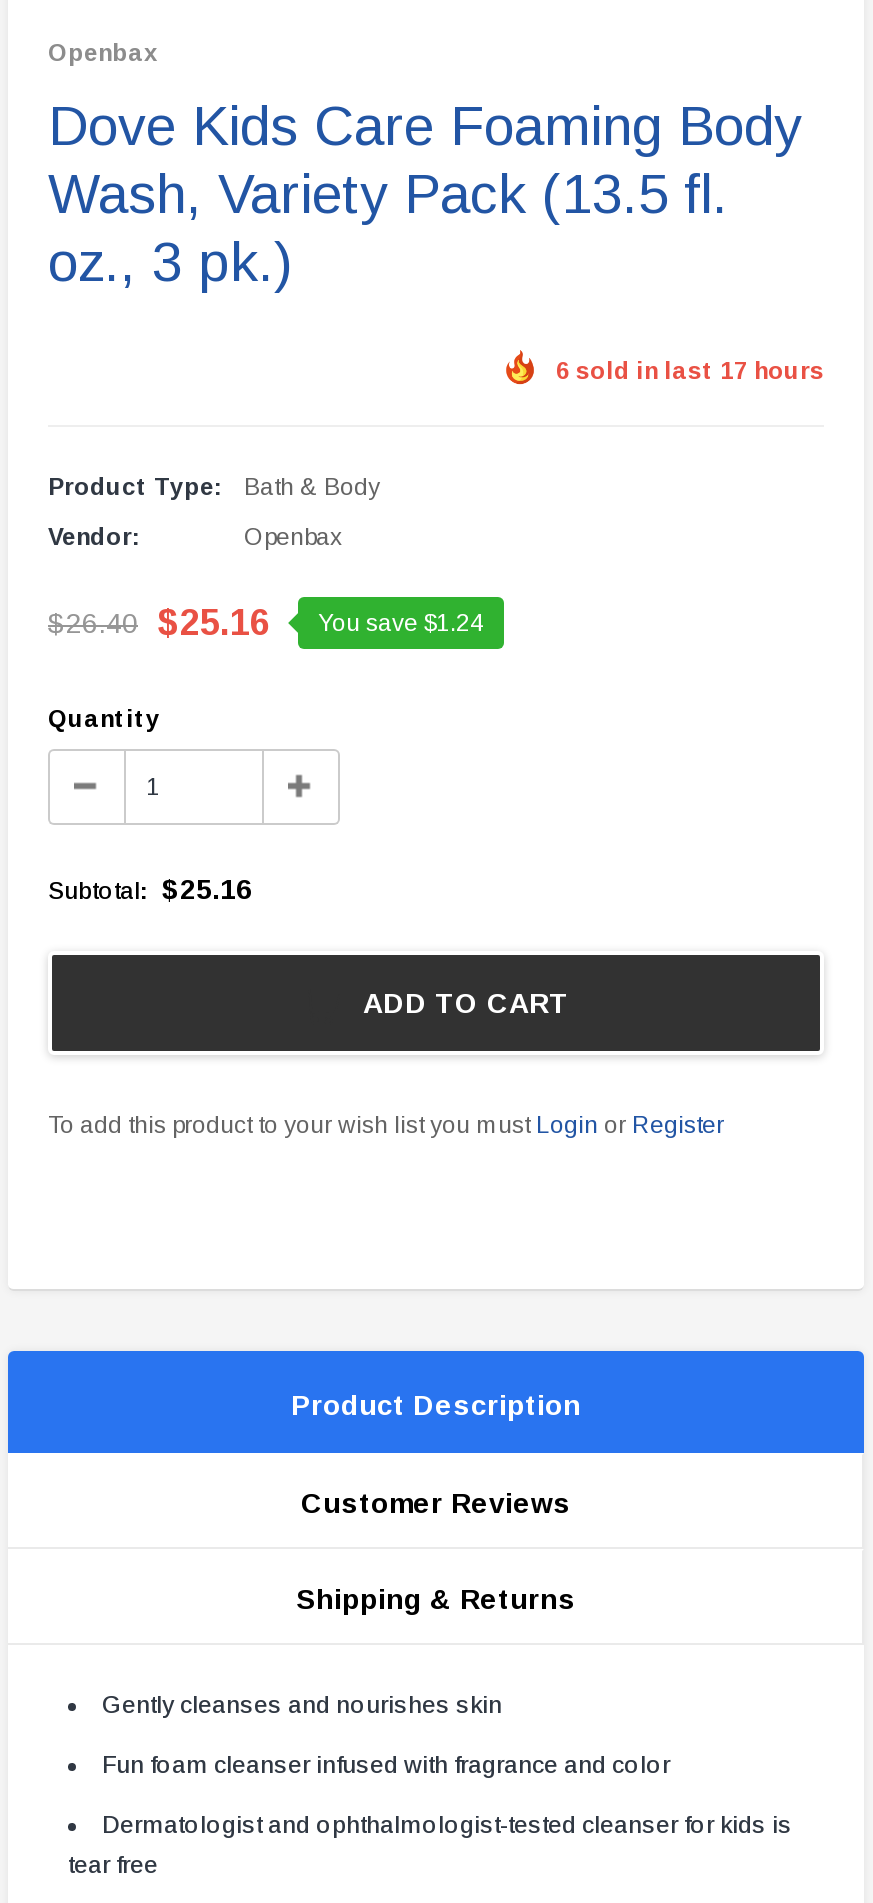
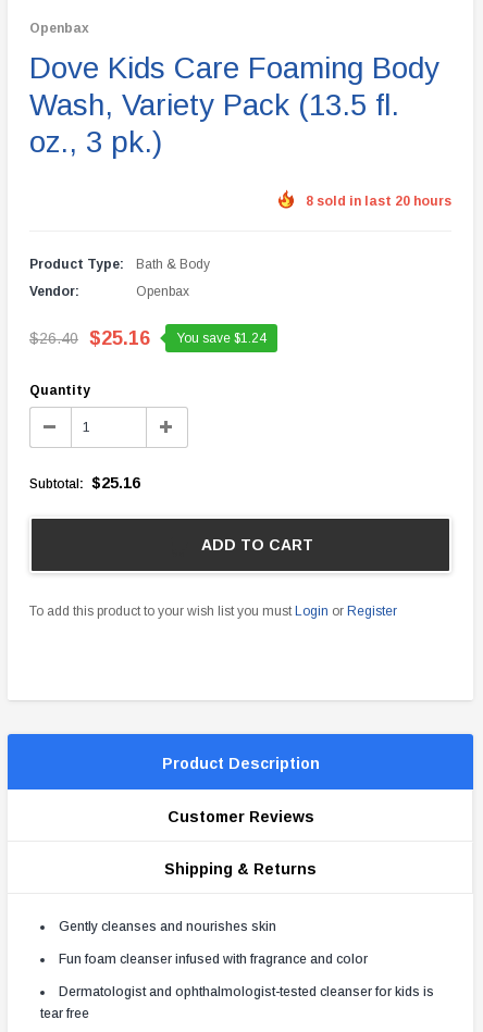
- 6 sold in last 17 hours
+ 8 sold in last 20 hours
